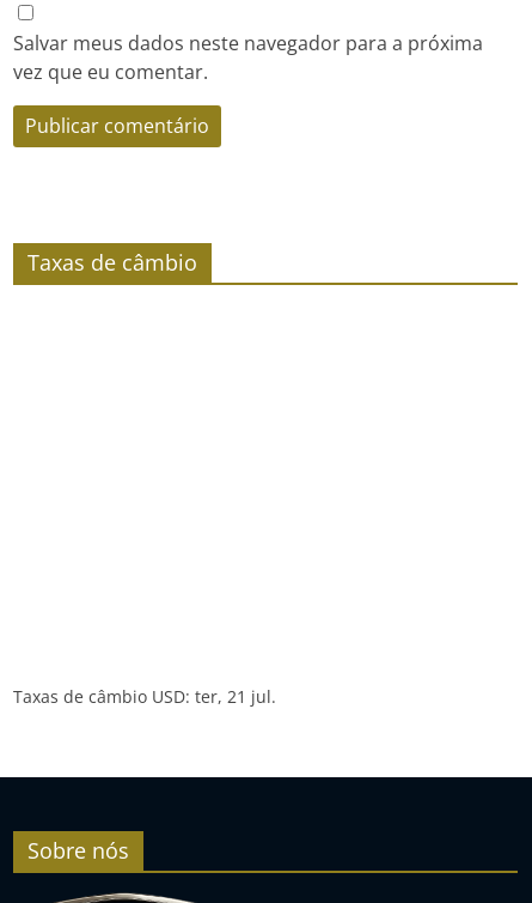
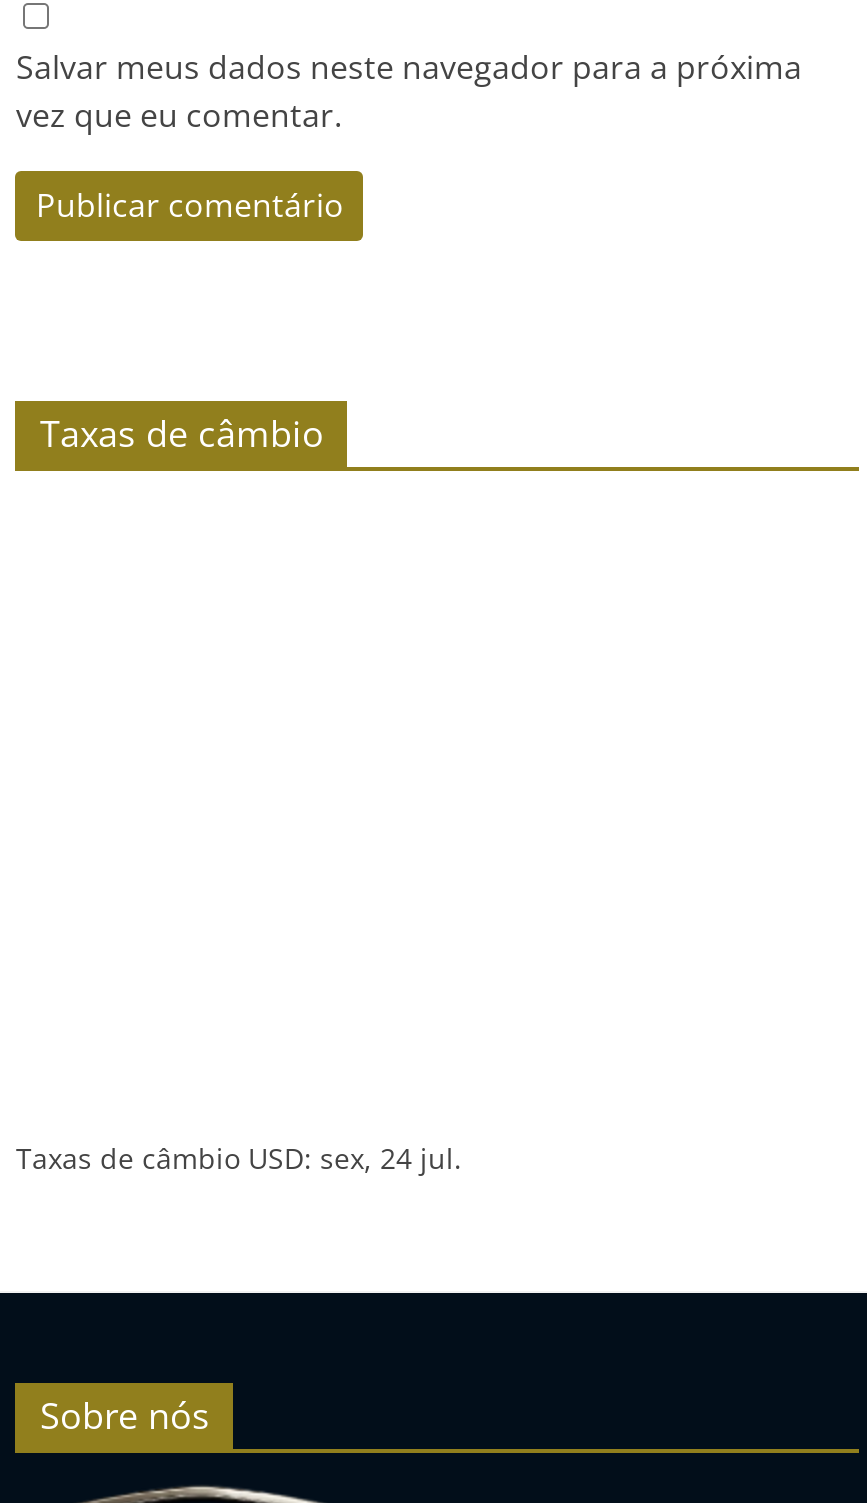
- Taxas de câmbio USD: ter, 21 jul.
+ Taxas de câmbio USD: sex, 24 jul.
